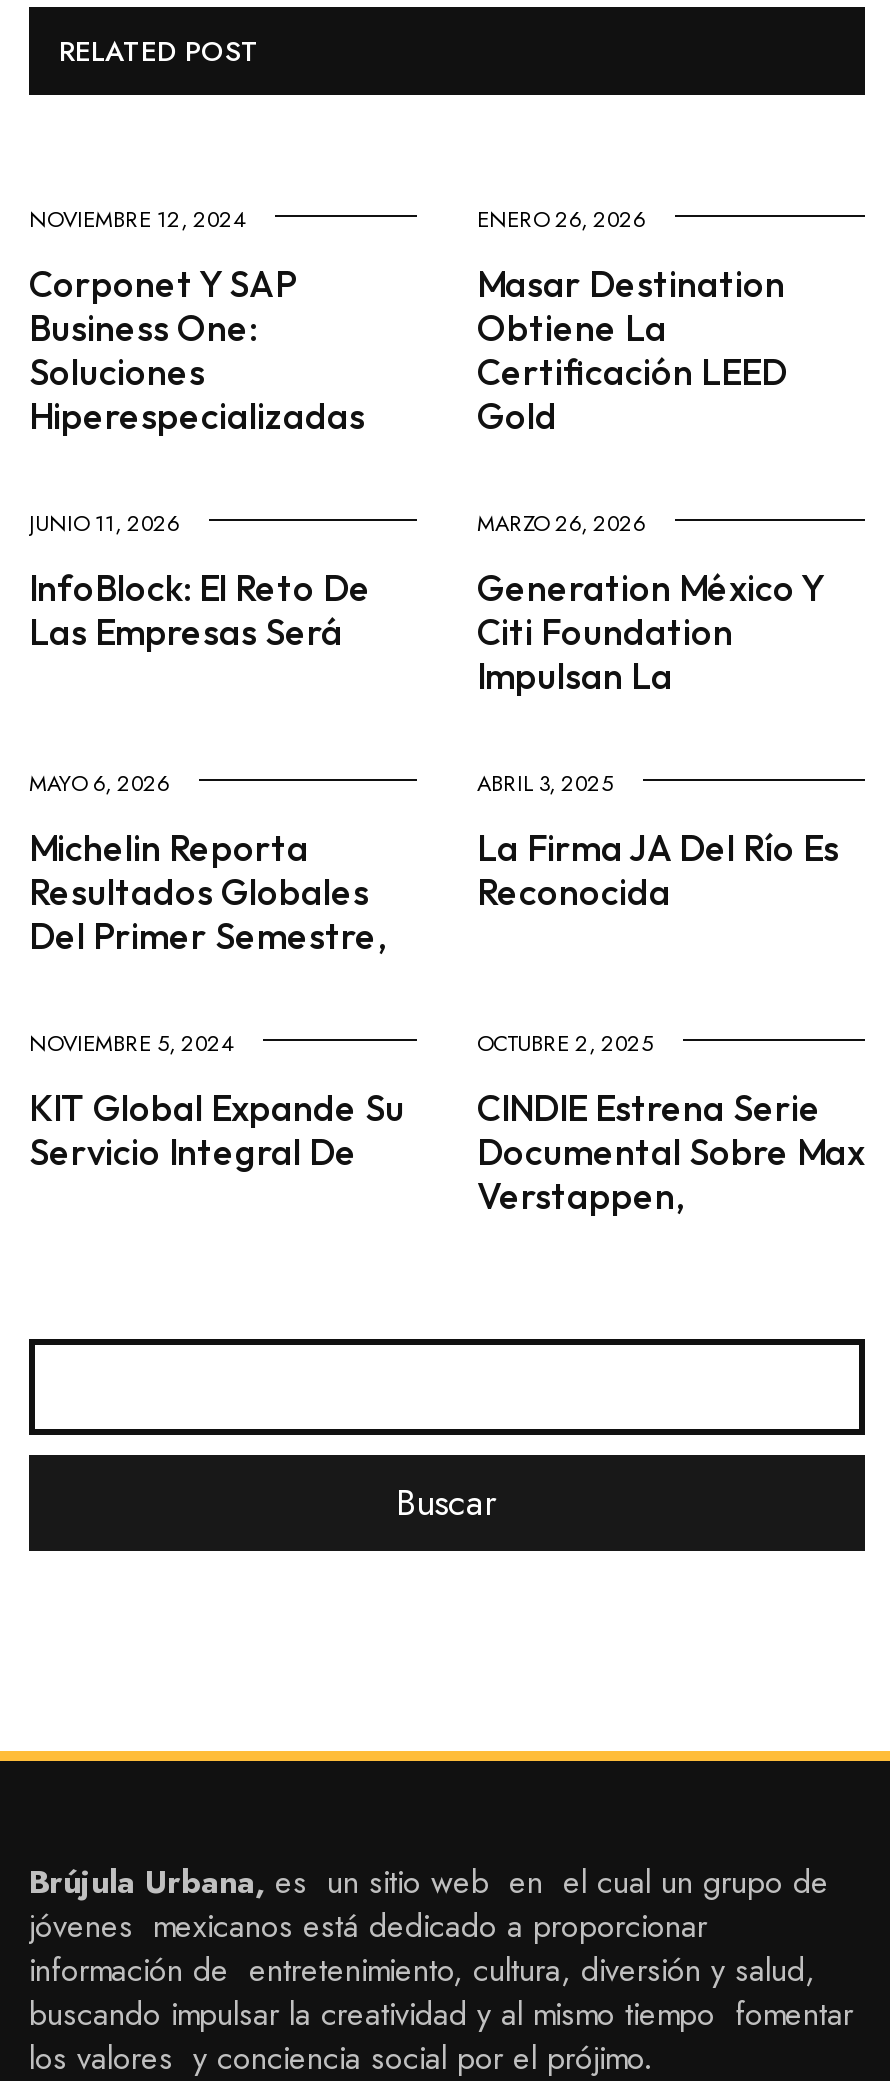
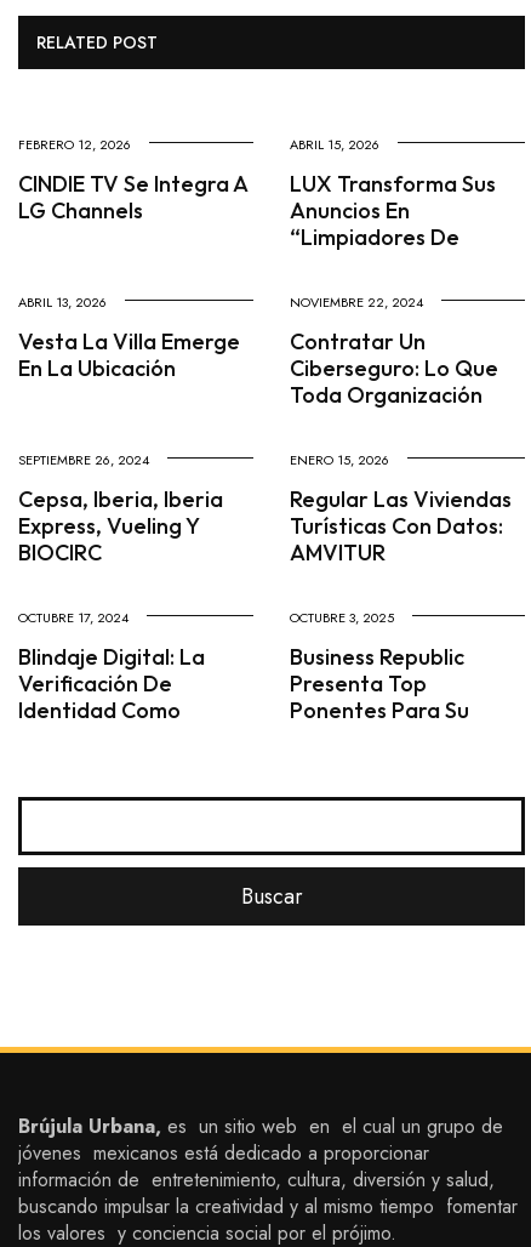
- NOVIEMBRE 12, 2024
+ FEBRERO 12, 2026

- ENERO 26, 2026
+ ABRIL 15, 2026

- Corponet Y SAP
- Business One:
- Soluciones
- Hiperespecializadas
+ CINDIE TV Se Integra A
+ LG Channels

- Masar Destination
- Obtiene La
- Certificación LEED
- Gold
+ LUX Transforma Sus
+ Anuncios En
+ “limpiadores De

- JUNIO 11, 2026
+ ABRIL 13, 2026

- MARZO 26, 2026
+ NOVIEMBRE 22, 2024

- InfoBlock: El Reto De
- Las Empresas Será
+ Vesta La Villa Emerge
+ En La Ubicación

- Generation México Y
- Citi Foundation
- Impulsan La
+ Contratar Un
+ Ciberseguro: Lo Que
+ Toda Organización

- MAYO 6, 2026
+ SEPTIEMBRE 26, 2024

- ABRIL 3, 2025
+ ENERO 15, 2026

- Michelin Reporta
- Resultados Globales
- Del Primer Semestre,
+ Cepsa, Iberia, Iberia
+ Express, Vueling Y
+ BIOCIRC

- La Firma JA Del Río Es
- Reconocida
+ Regular Las Viviendas
+ Turísticas Con Datos:
+ AMVITUR

- NOVIEMBRE 5, 2024
+ OCTUBRE 17, 2024

- OCTUBRE 2, 2025
+ OCTUBRE 3, 2025

- KIT Global Expande Su
- Servicio Integral De
+ Blindaje Digital: La
+ Verificación De
+ Identidad Como

- CINDIE Estrena Serie
- Documental Sobre Max
- Verstappen,
+ Business Republic
+ Presenta Top
+ Ponentes Para Su
